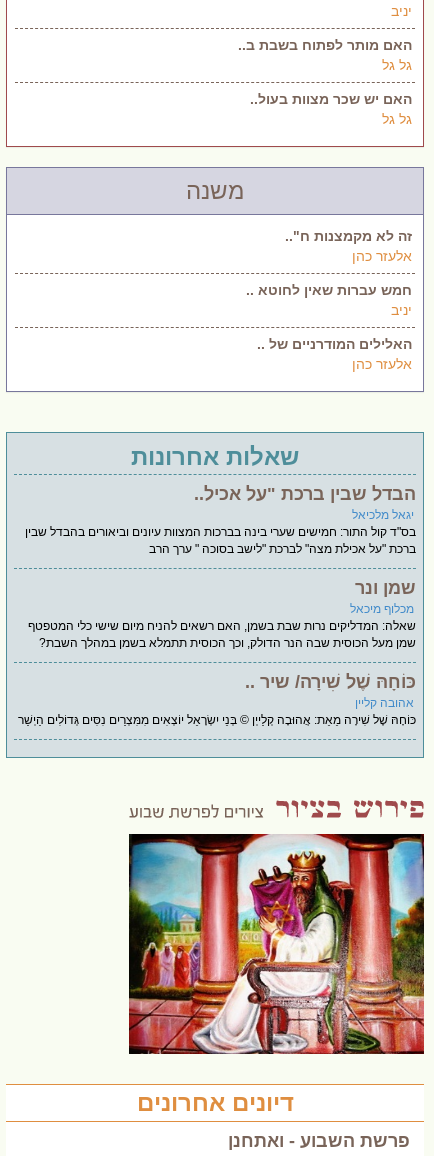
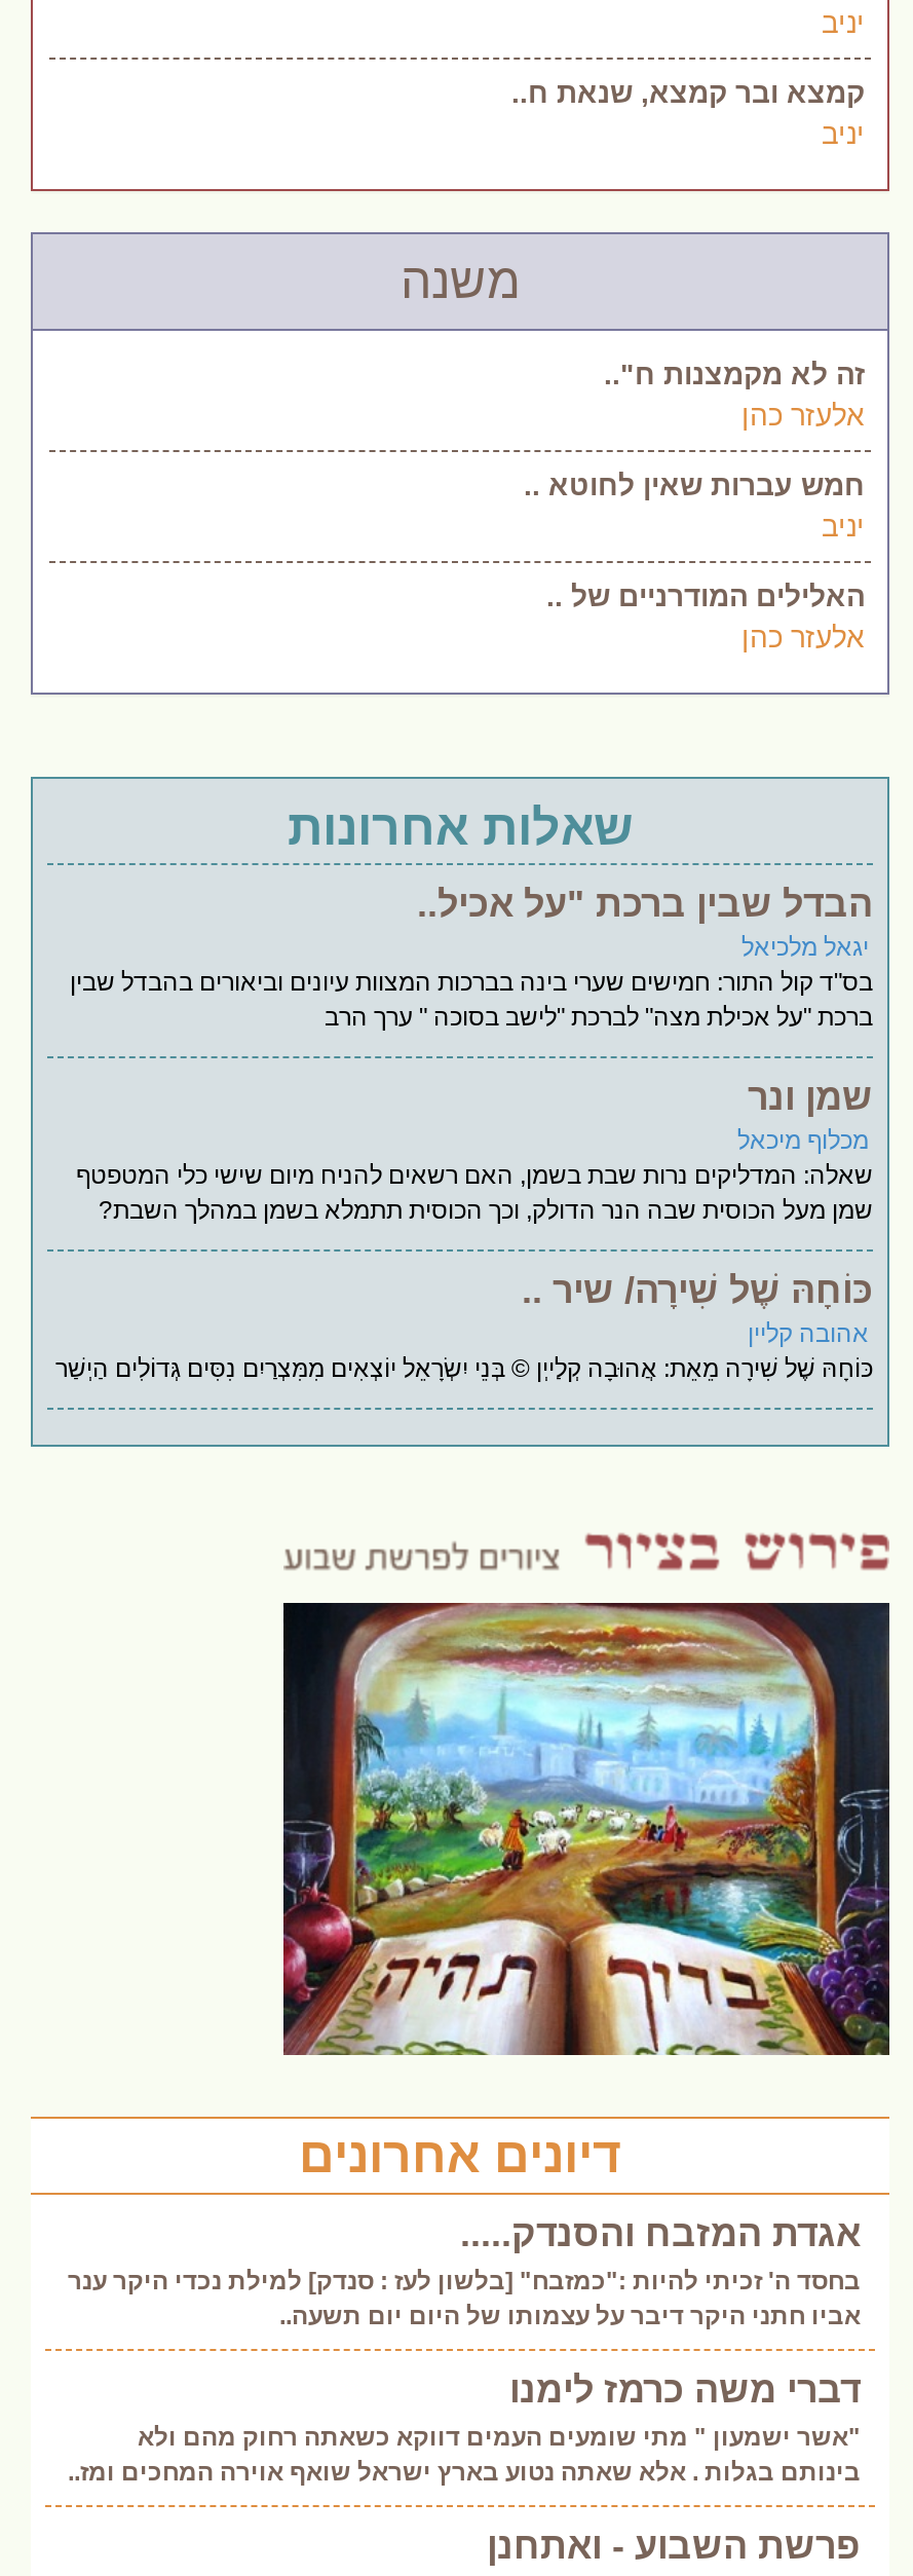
- האם מותר לפתוח בשבת ב..
- גל גל
- האם יש שכר מצוות בעול..
- גל גל
+ קמצא ובר קמצא, שנאת ח..
+ יניב

moved up: משנה | זה לא מקמצנות ח".. | אלעזר כהן | ... | כּוֹחָהּ שֶׁל שִׁירָה מֵאֵת: אֲהוּבָה קְלַייְן © בְּנֵי יִשְׂרָאֵל יוֹצְאִים מִמִּצְרַיִם נִסִּים גְּדוֹלִים הַיְשַׁר | דיונים אחרונים

- [image]
+ [image]

+ אגדת המזבח והסנדק.....
+ בחסד ה' זכיתי להיות :"כמזבח" [בלשון לעז : סנדק] למילת נכדי היקר ענר
+ אביו חתני היקר דיבר על עצמותו של היום יום תשעה..
+ דברי משה כרמז לימנו
+ "אשר ישמעון " מתי שומעים העמים דווקא כשאתה רחוק מהם ולא
+ בינותם בגלות . אלא שאתה נטוע בארץ ישראל שואף אוירה המחכים ומז..
